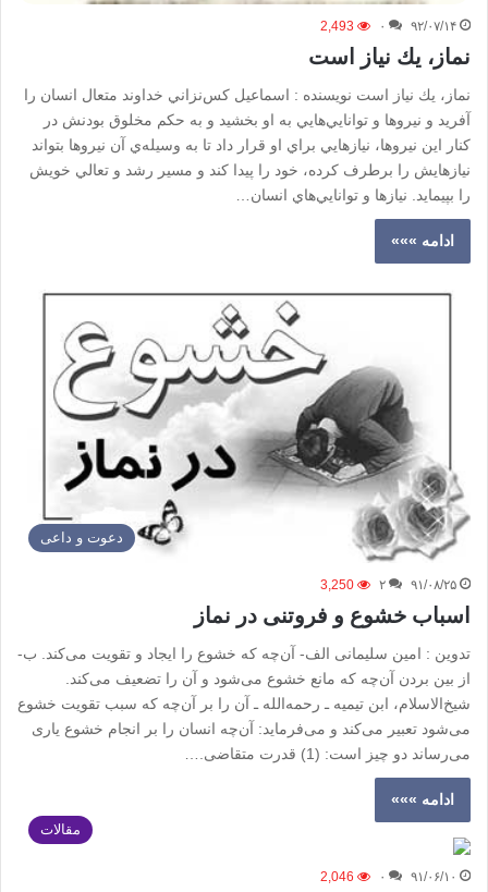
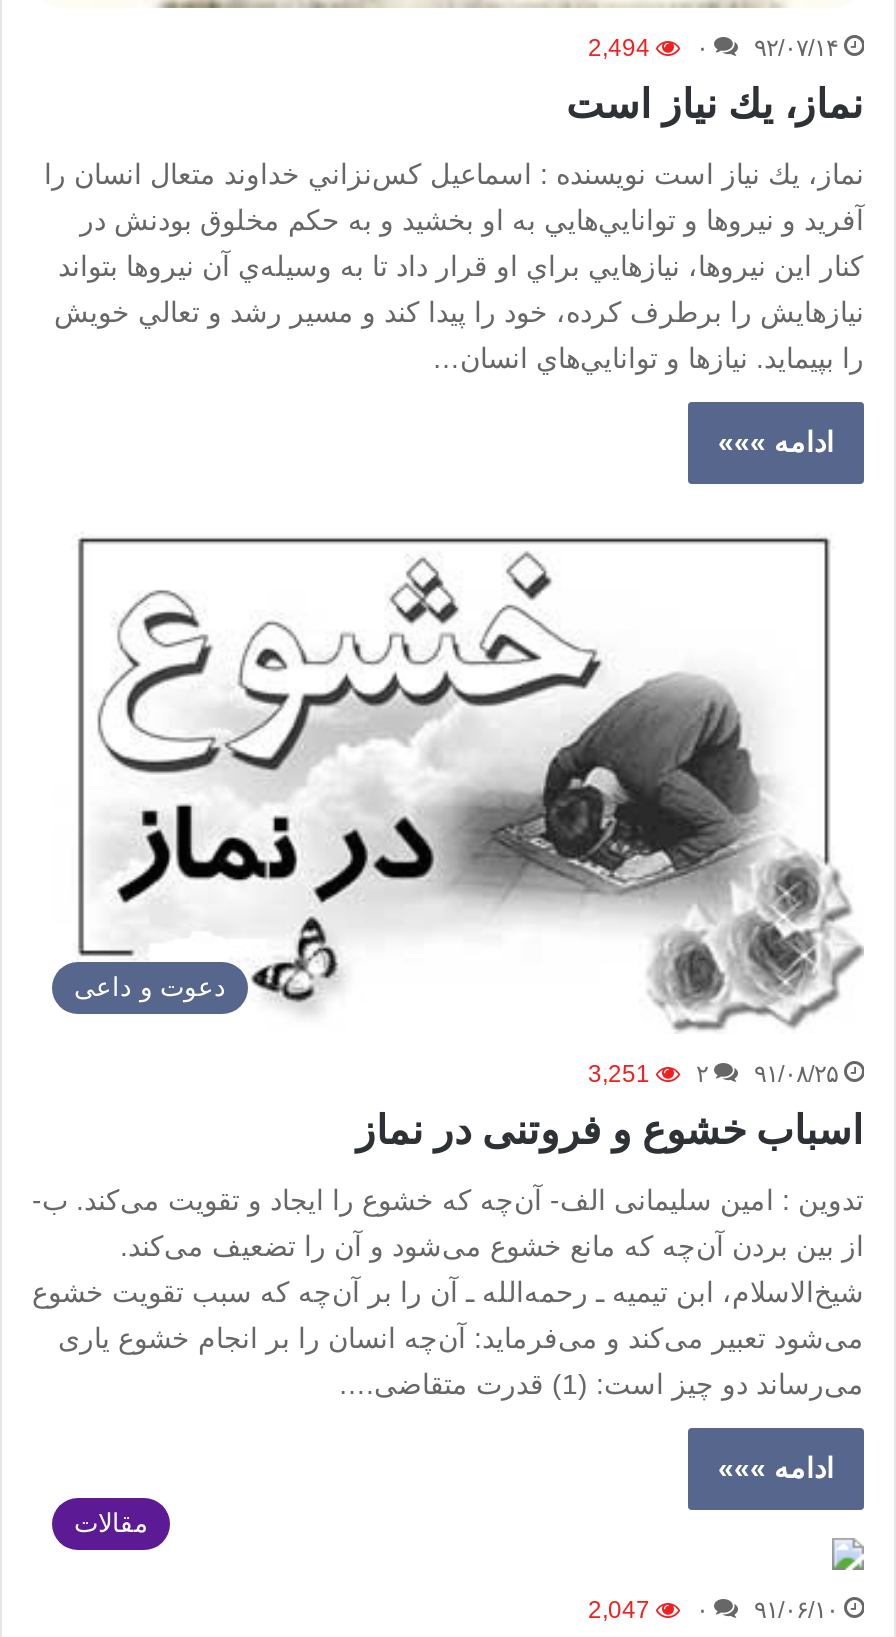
- 2,493
+ 2,494

- 3,250
+ 3,251

- 2,046
+ 2,047
